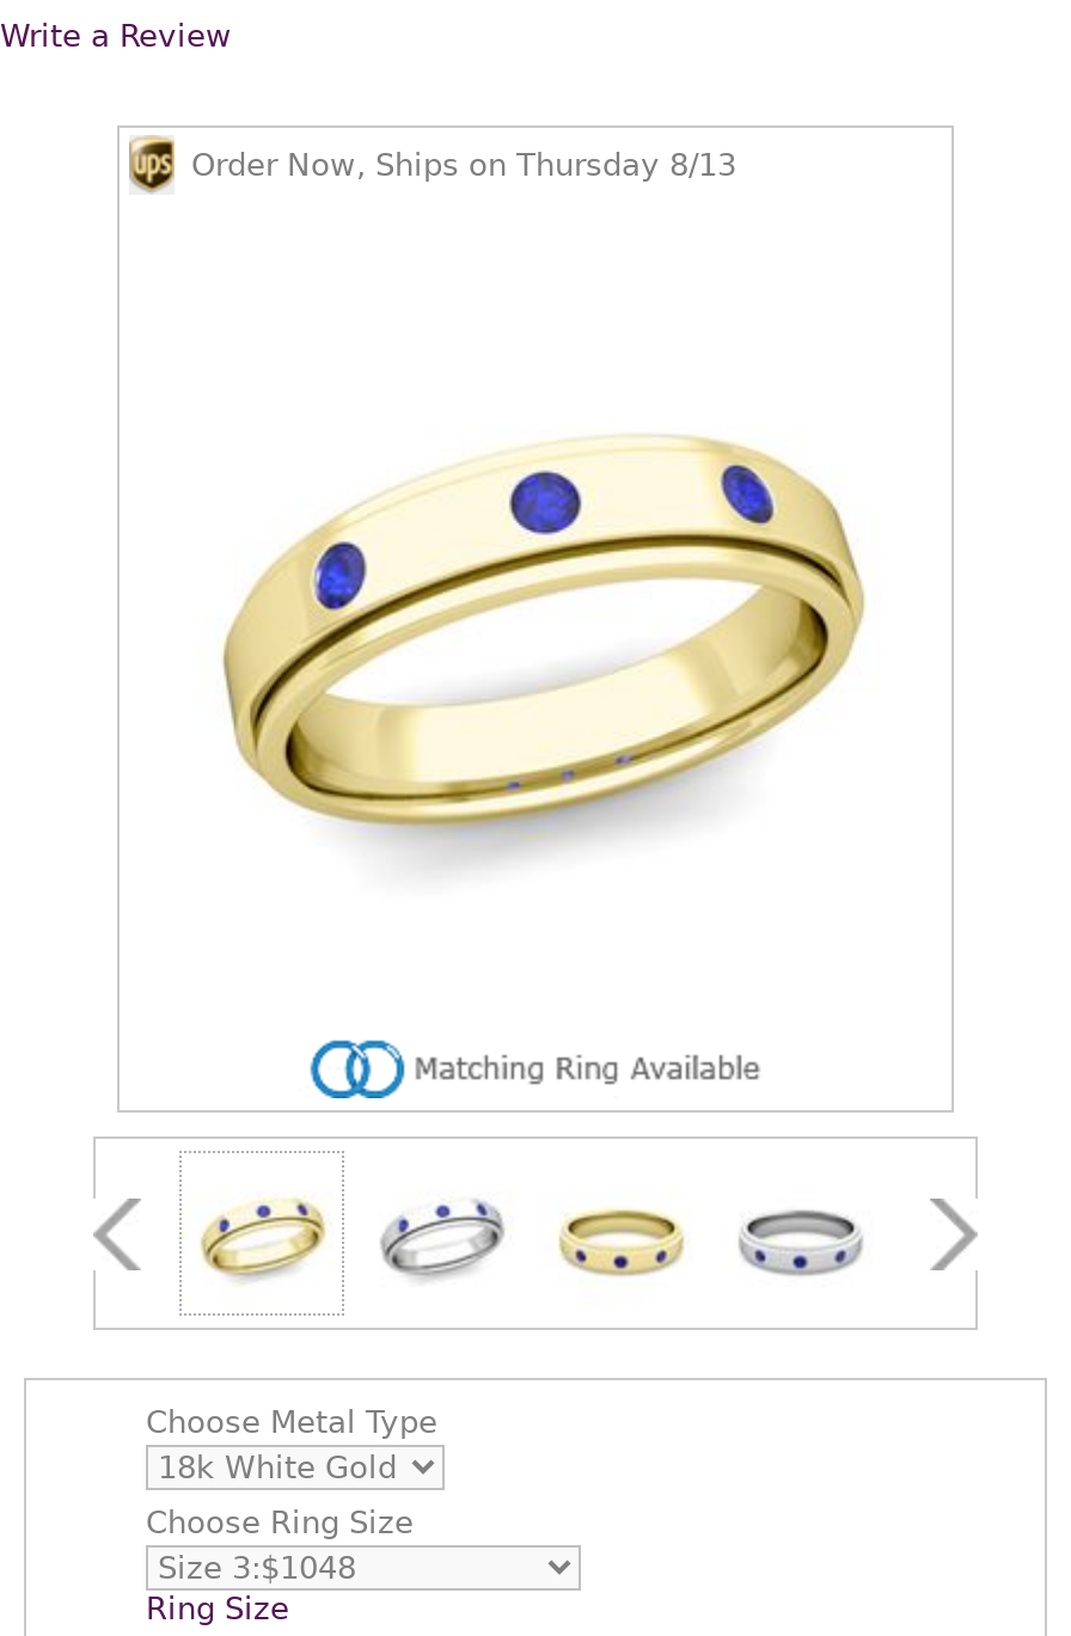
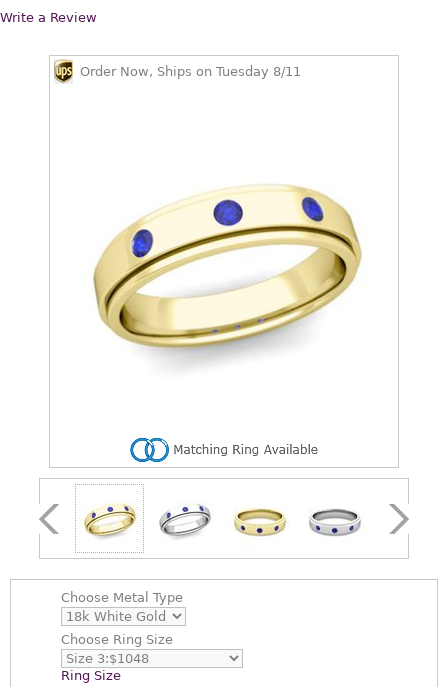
- Order Now, Ships on Thursday 8/13
+ Order Now, Ships on Tuesday 8/11
